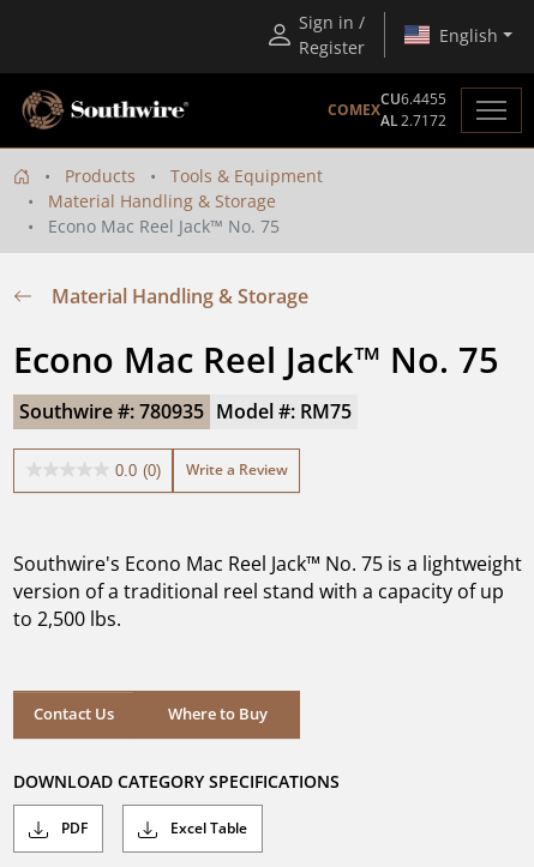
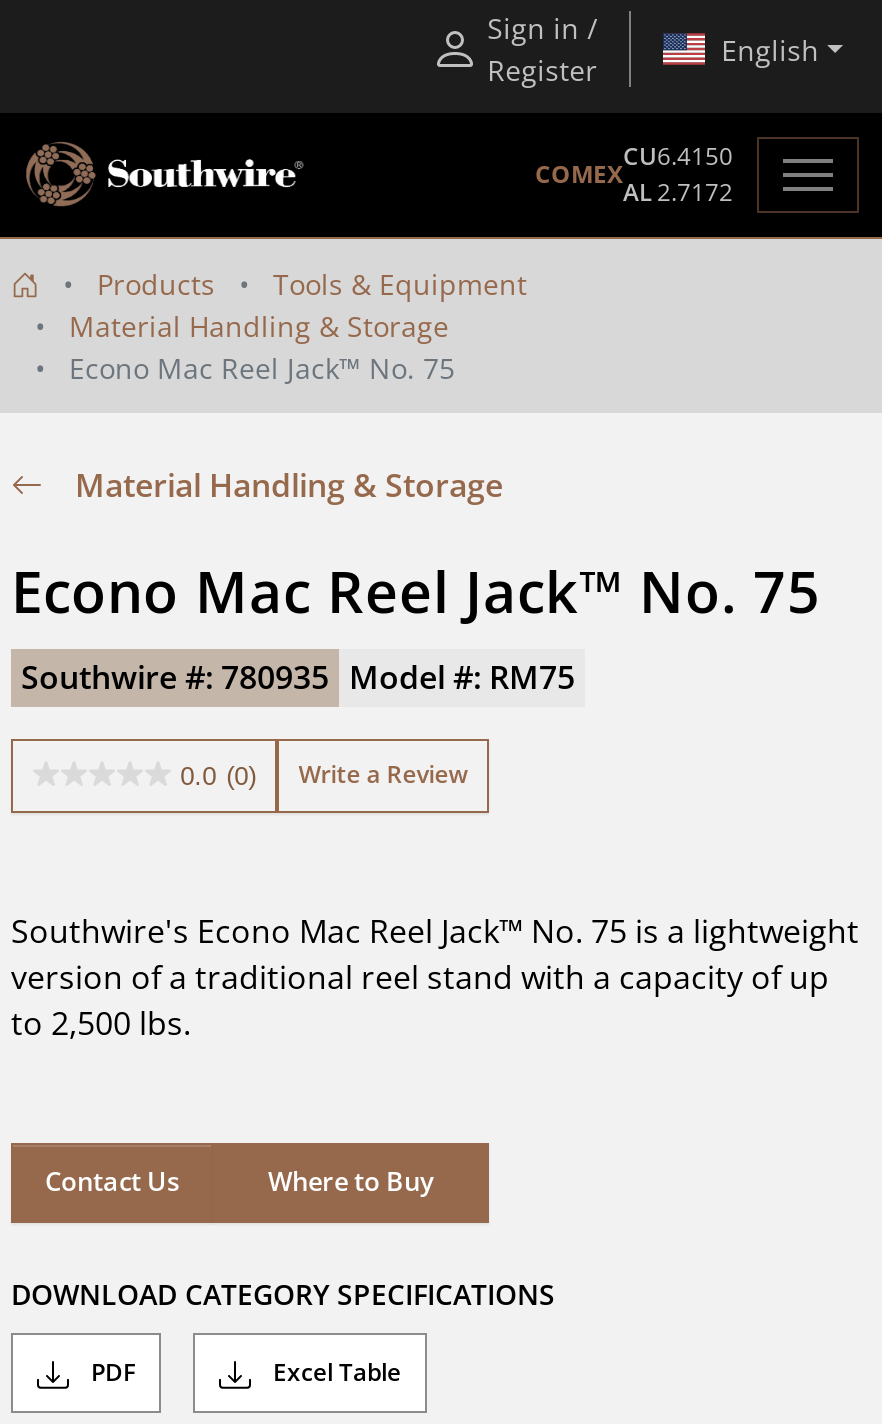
- CU6.4455
+ CU6.4150
